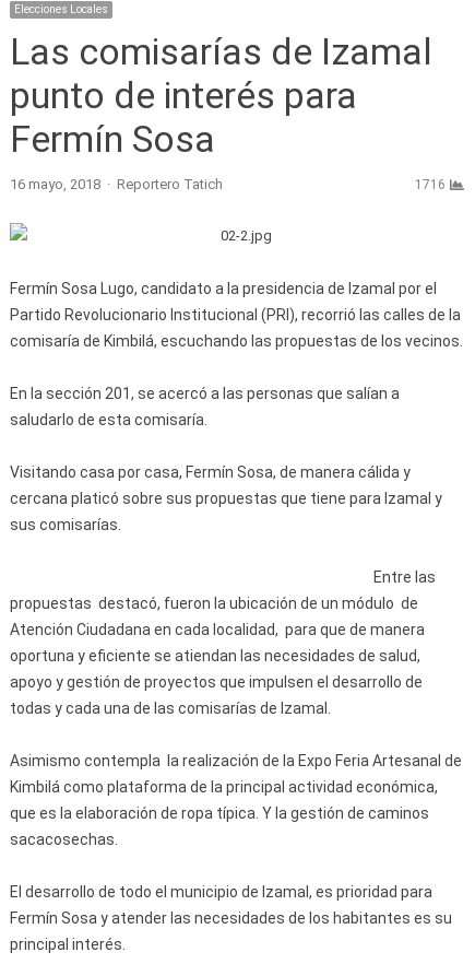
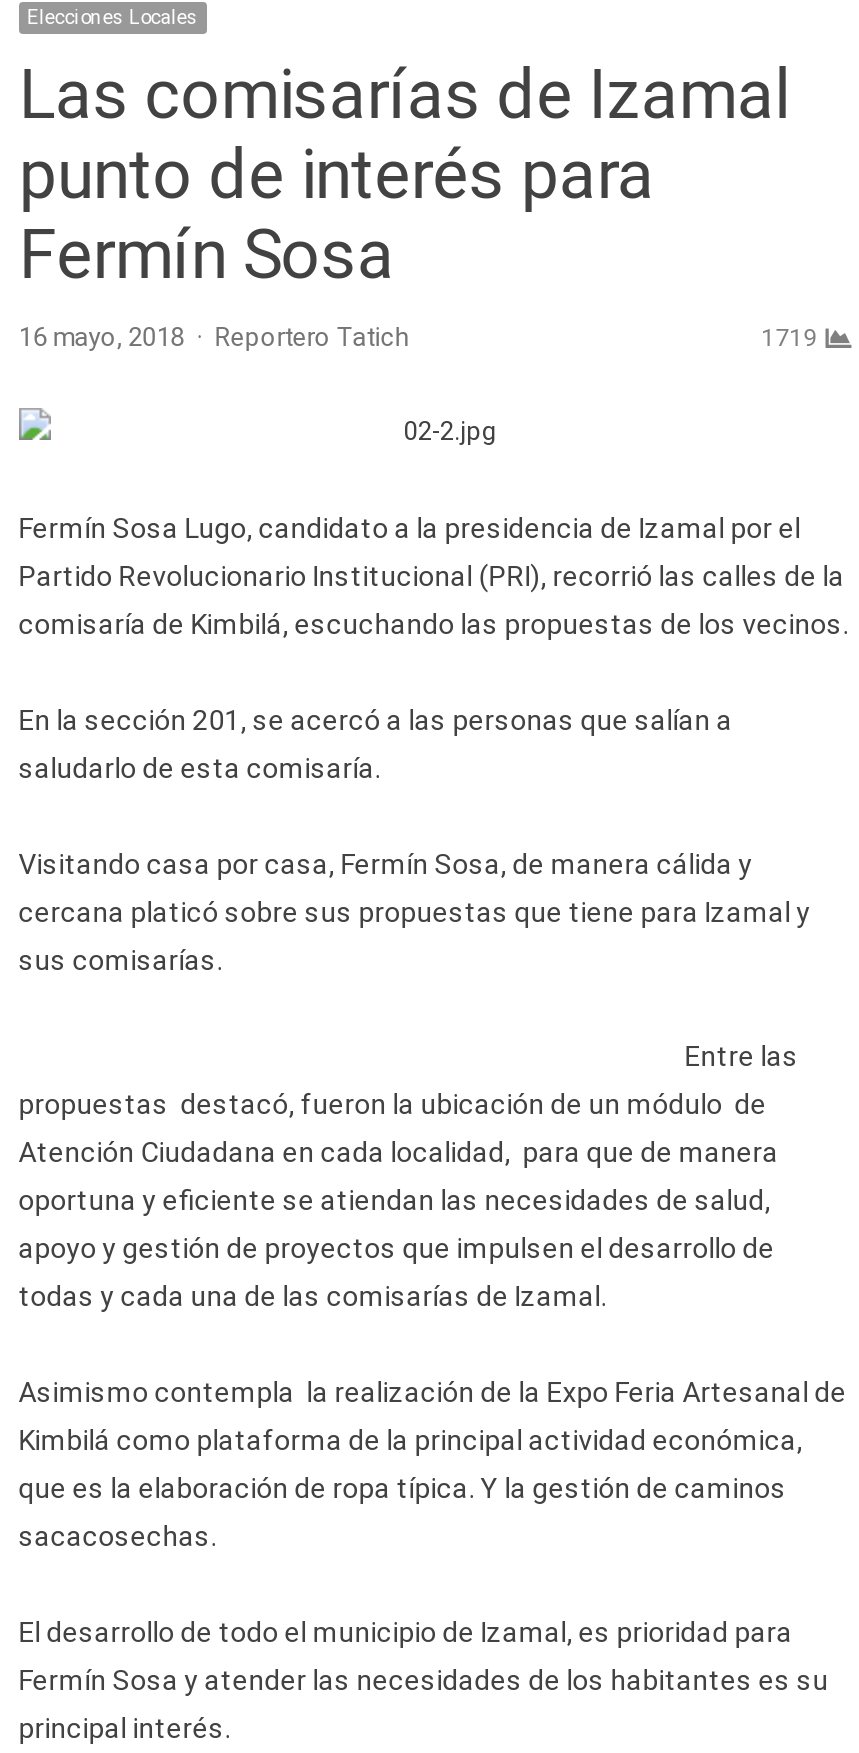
- 1716
+ 1719
